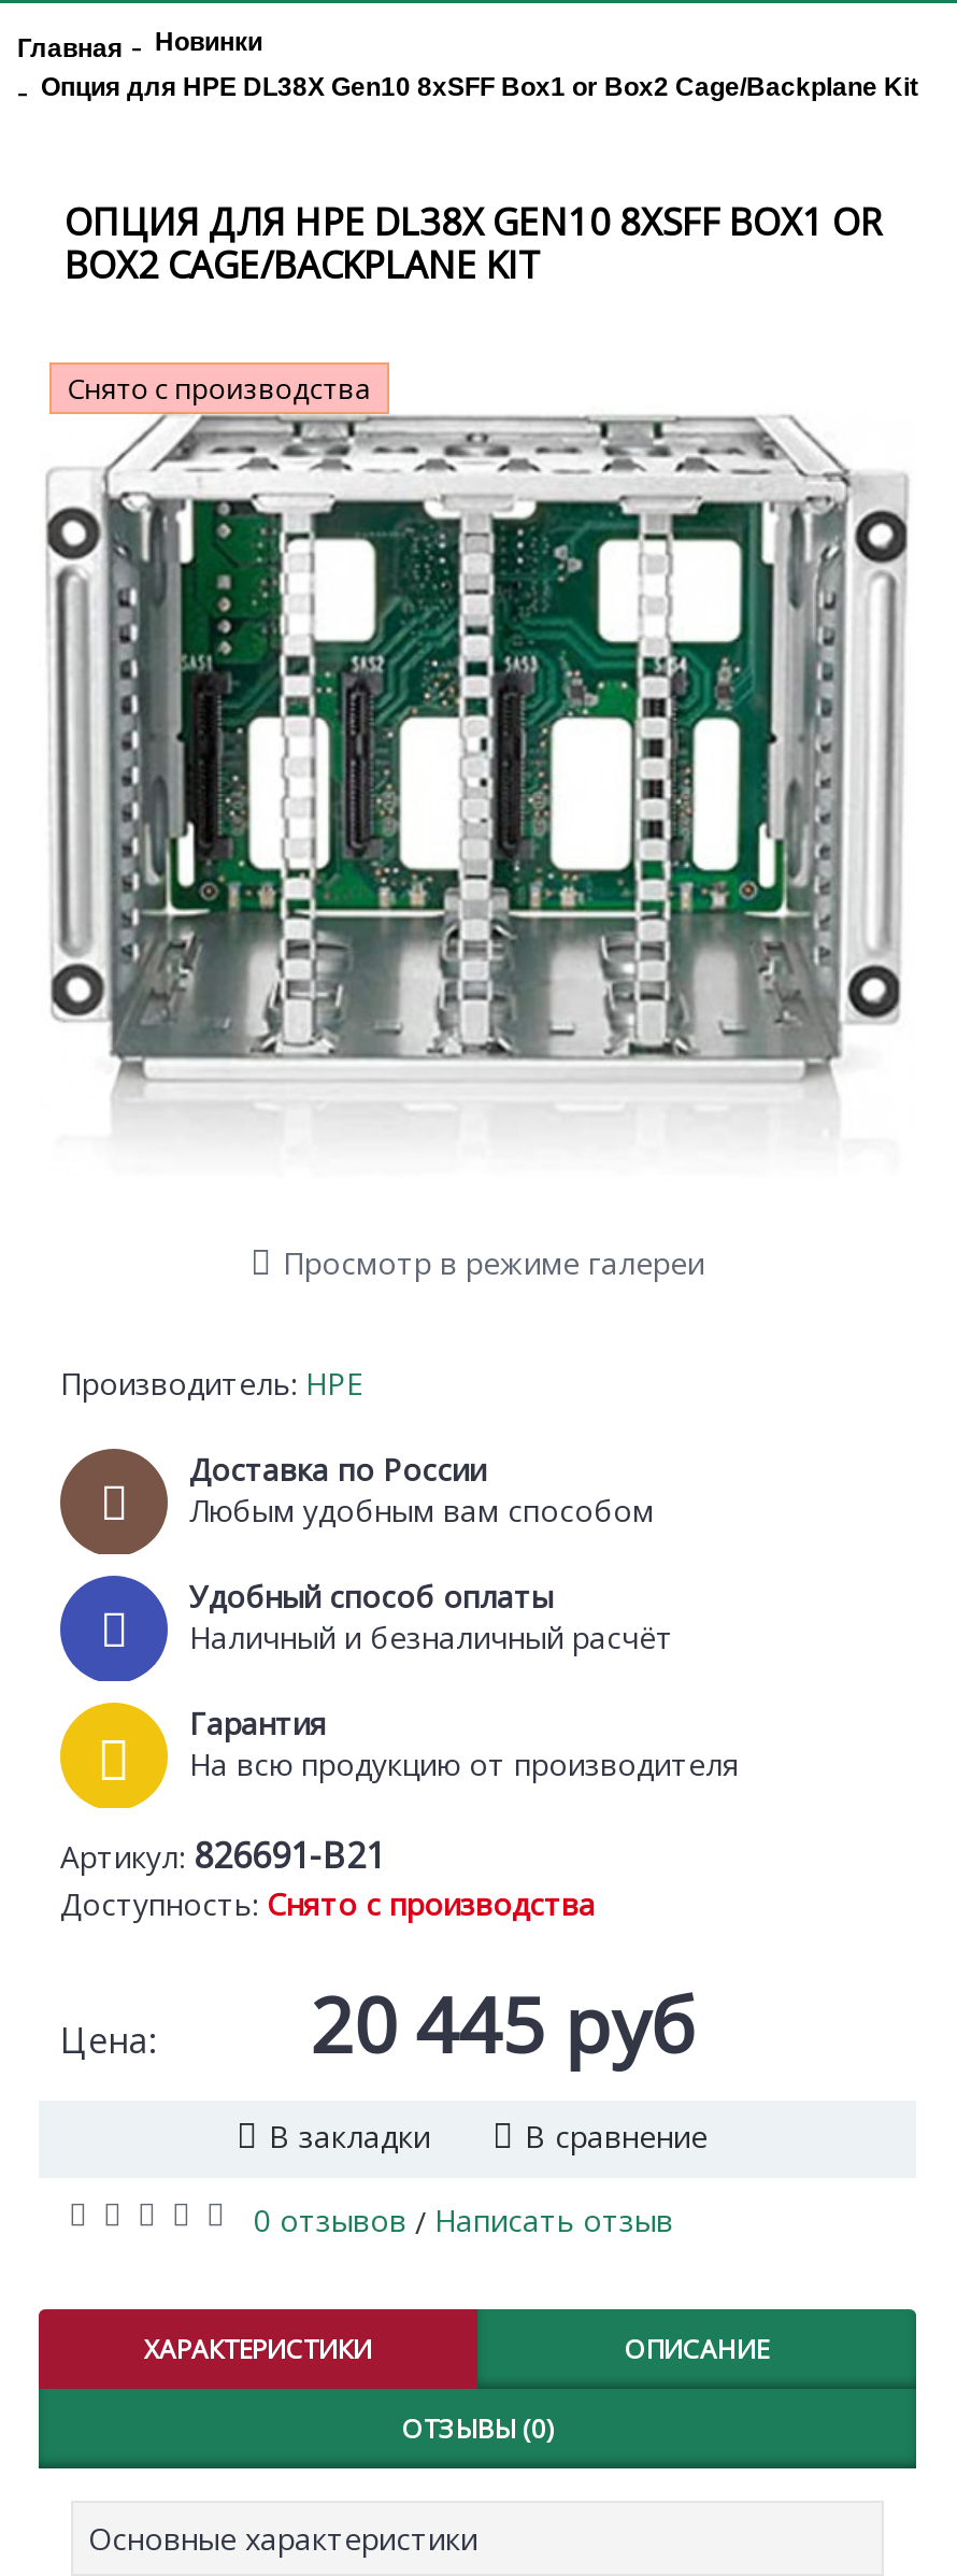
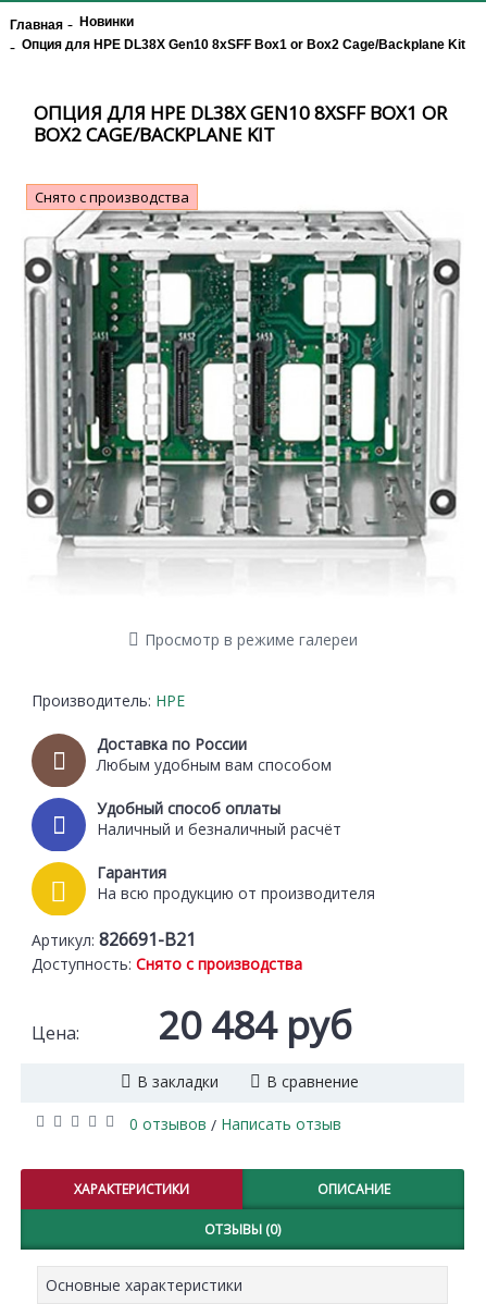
- 20 445 руб
+ 20 484 руб
